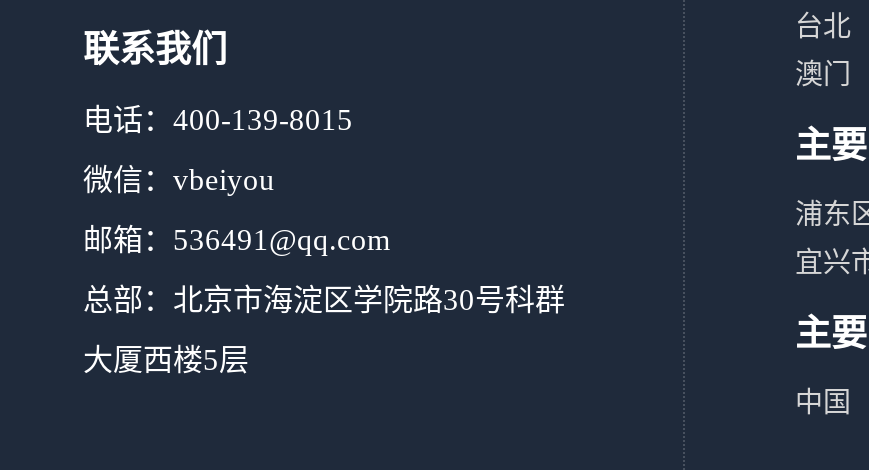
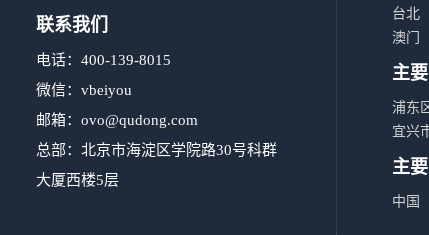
- 邮箱：536491@qq.com
+ 邮箱：ovo@qudong.com
